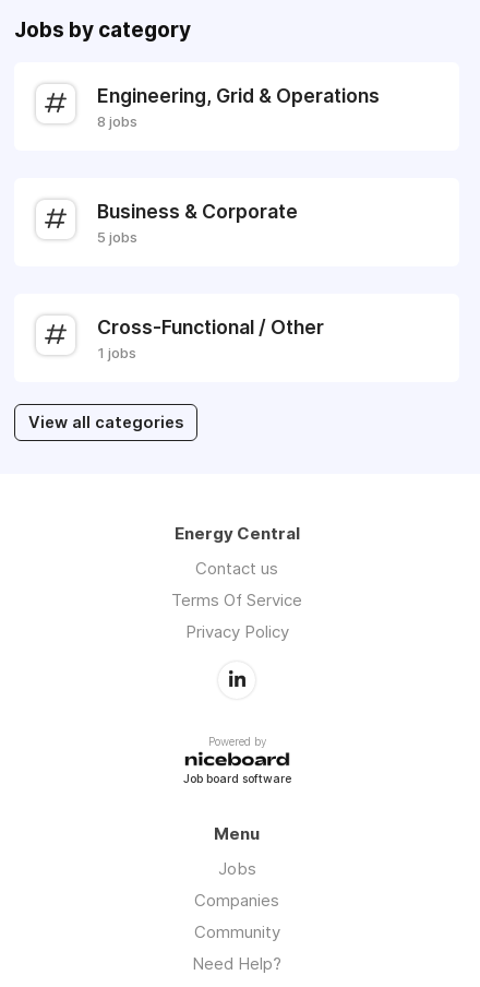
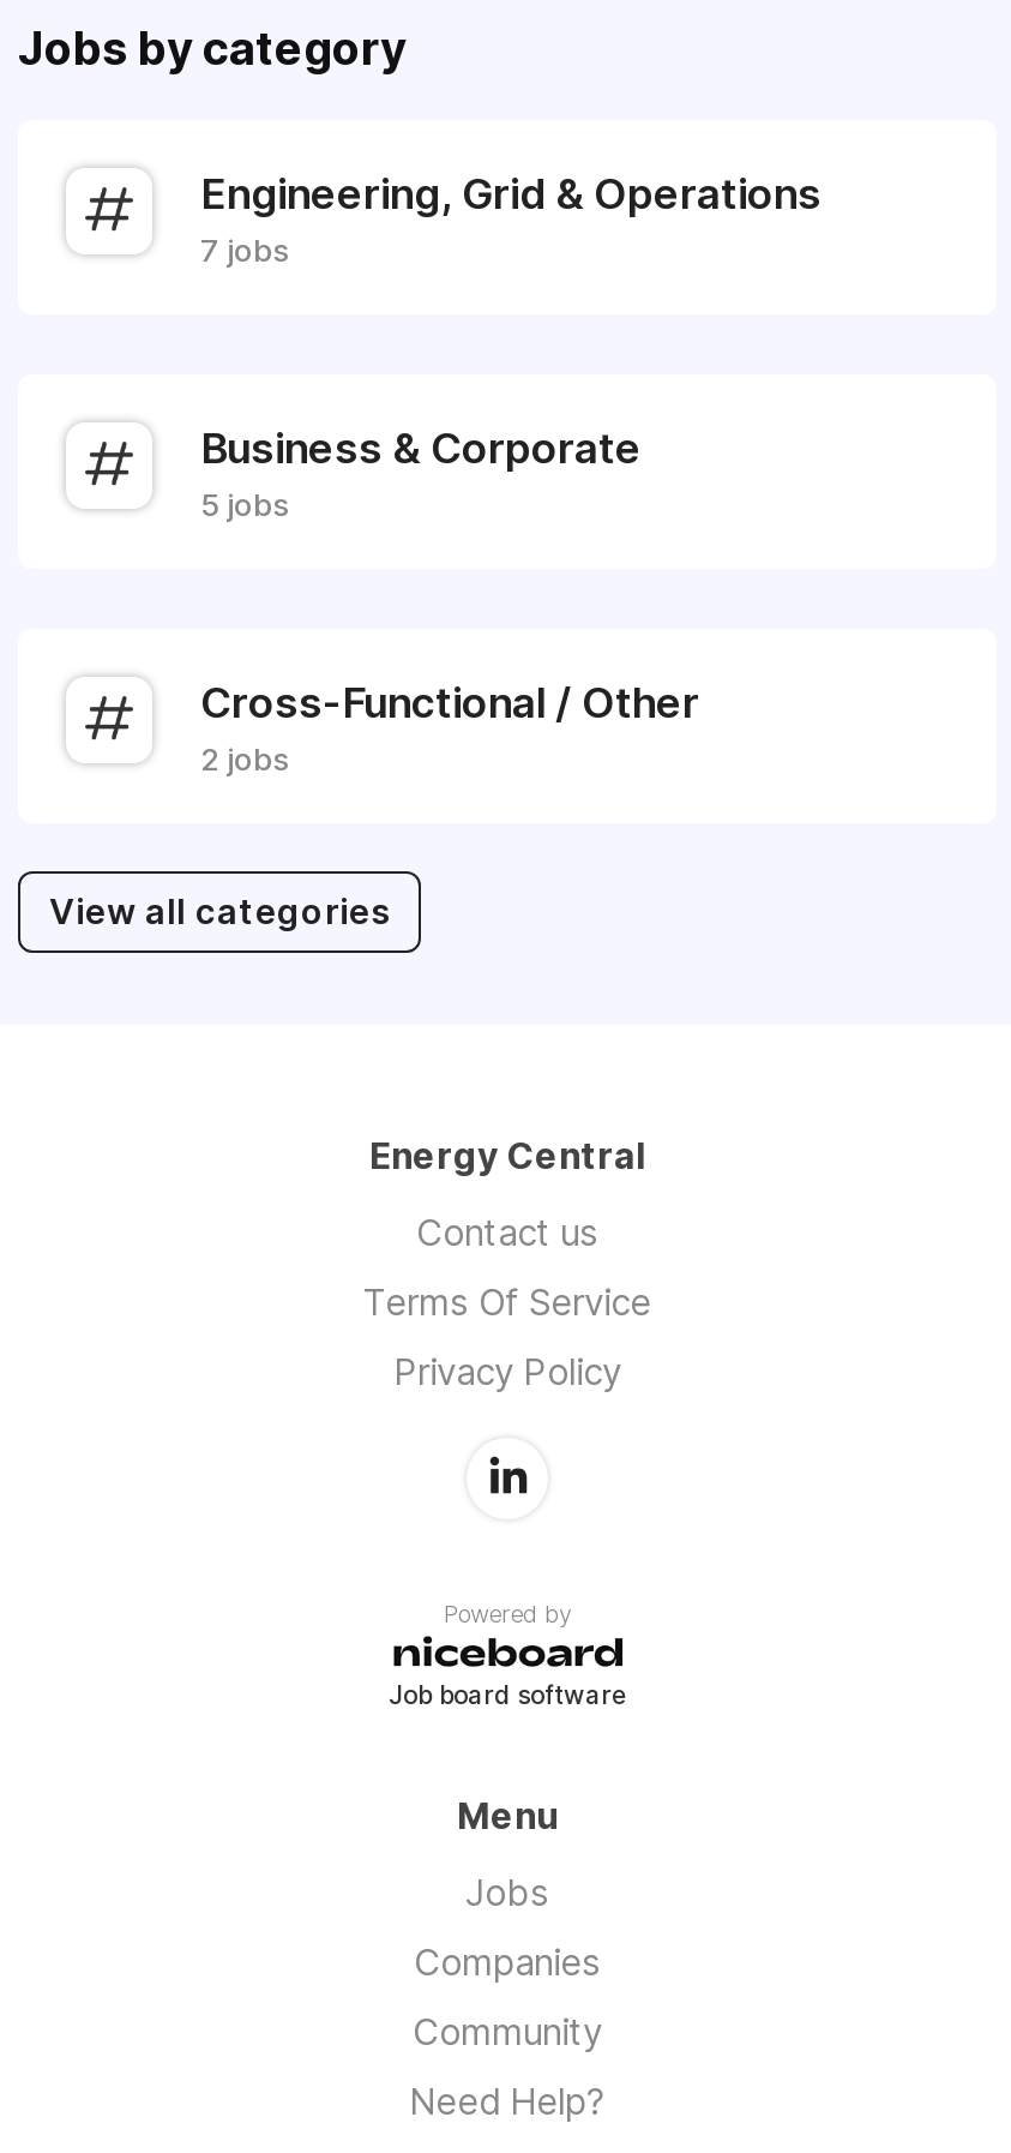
- 8 jobs
+ 7 jobs

- 1 jobs
+ 2 jobs
